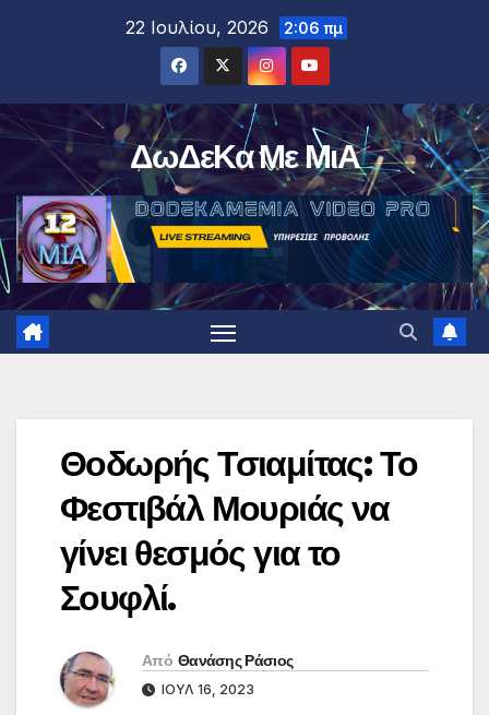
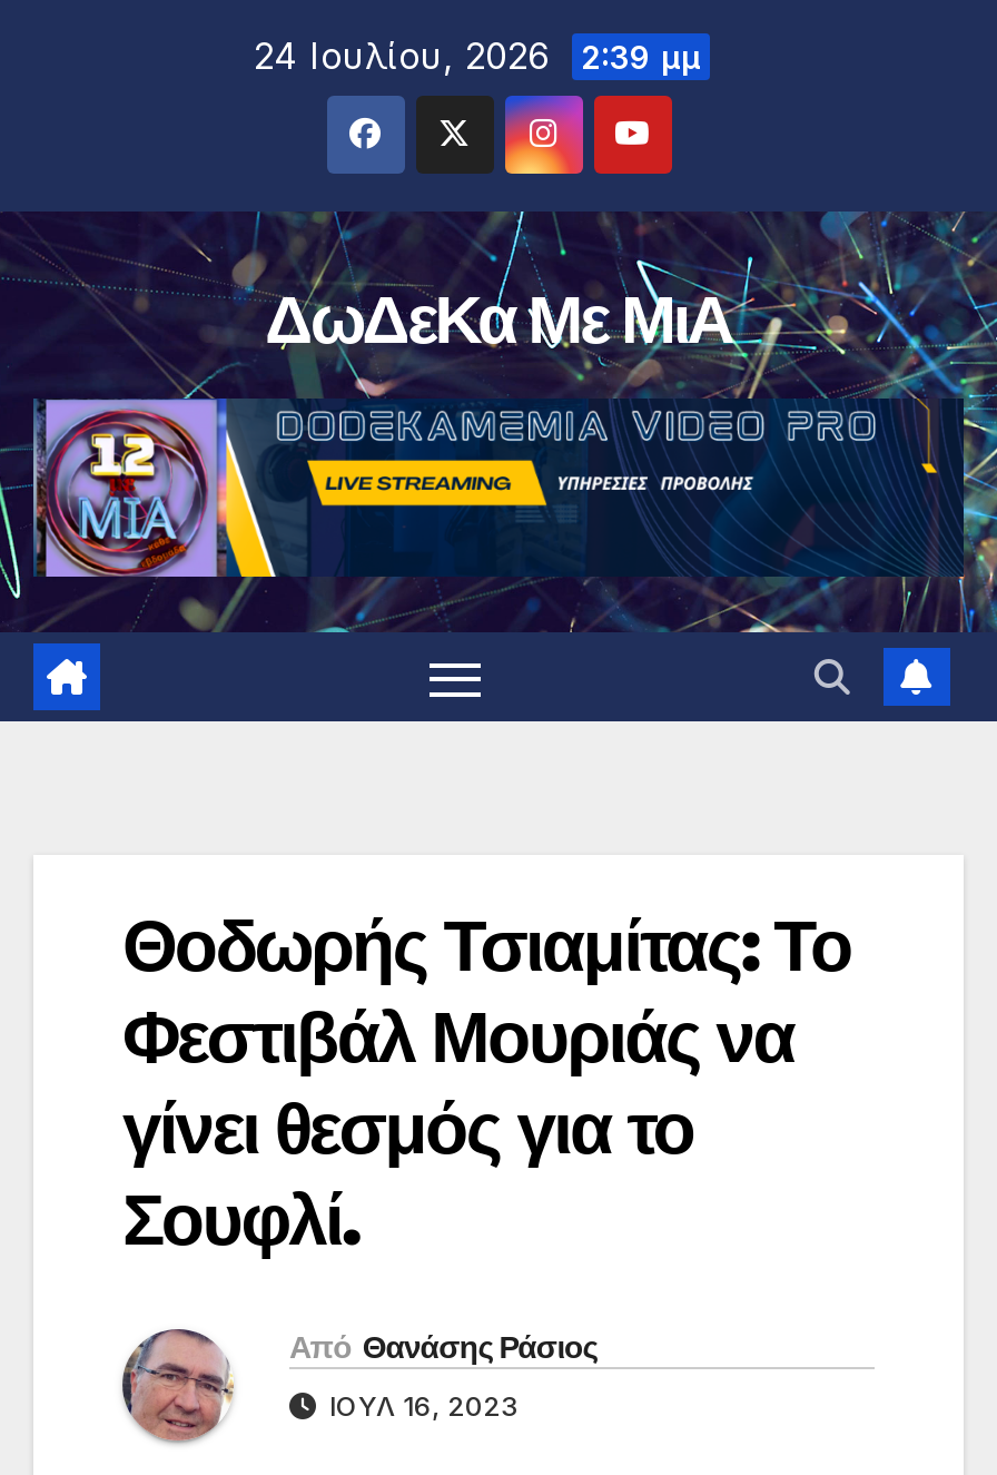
- 22 Ιουλίου, 2026 2:06 πμ
+ 24 Ιουλίου, 2026 2:39 μμ
